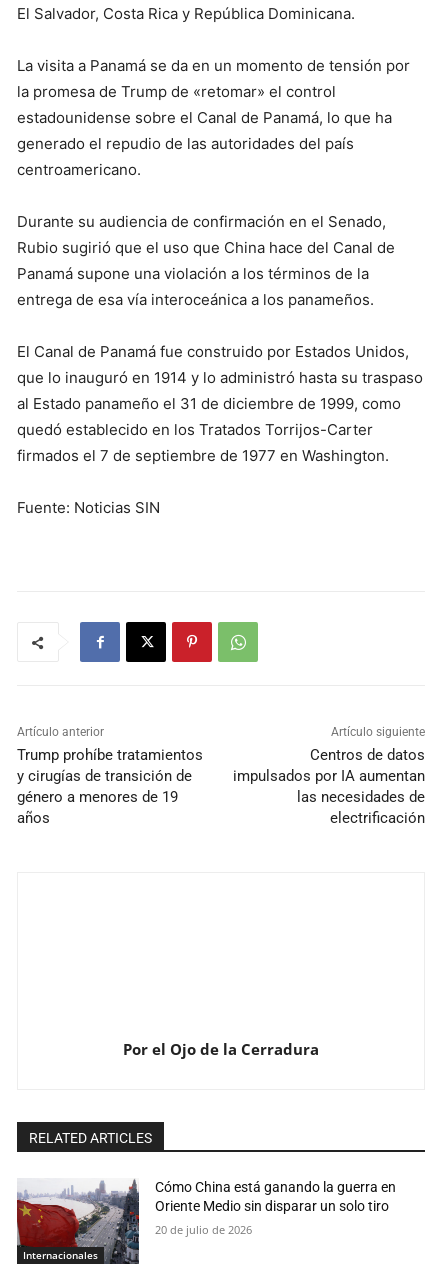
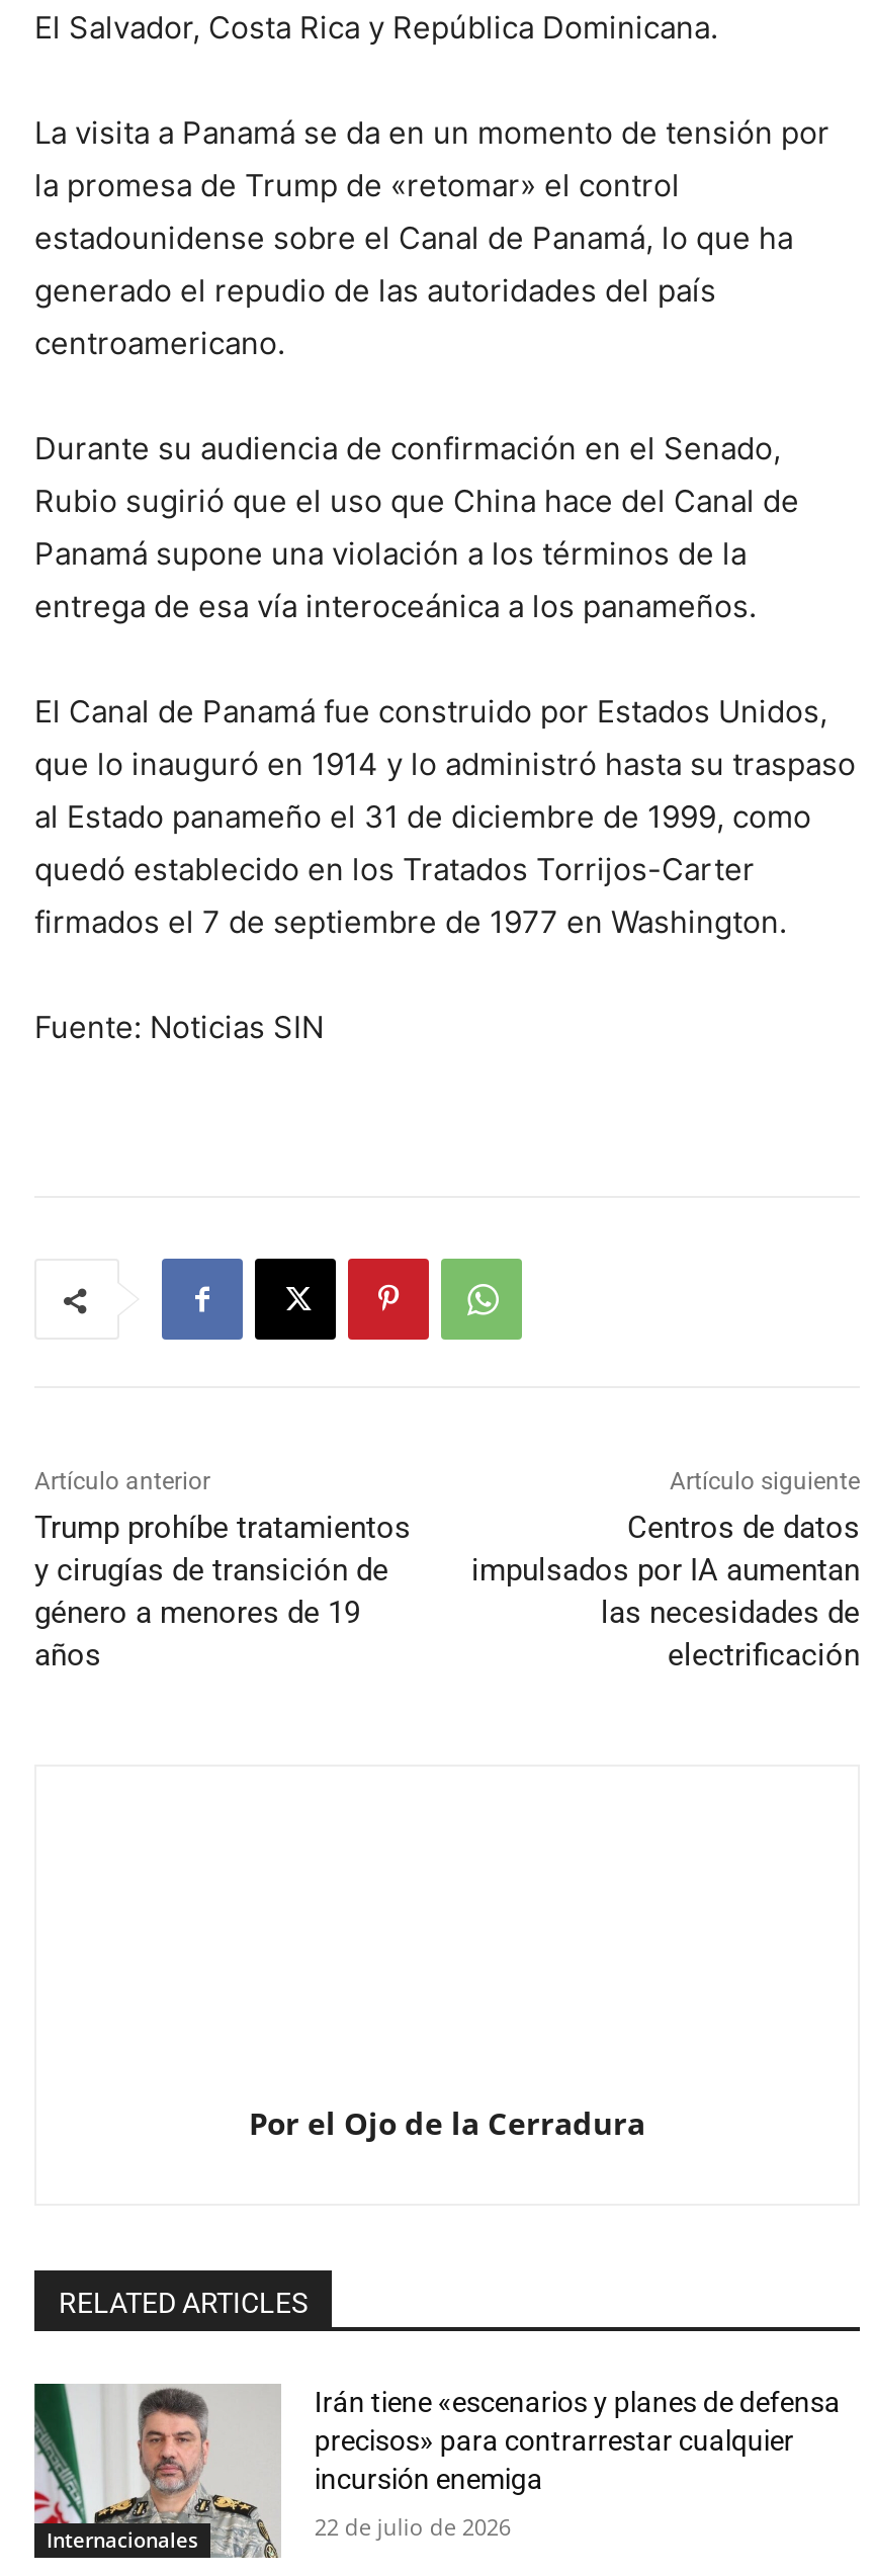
- [image]
- Cómo China está ganando la guerra en
- Oriente Medio sin disparar un solo tiro
+ [image]
+ Irán tiene «escenarios y planes de defensa
+ precisos» para contrarrestar cualquier
+ incursión enemiga

- 20 de julio de 2026
+ 22 de julio de 2026
